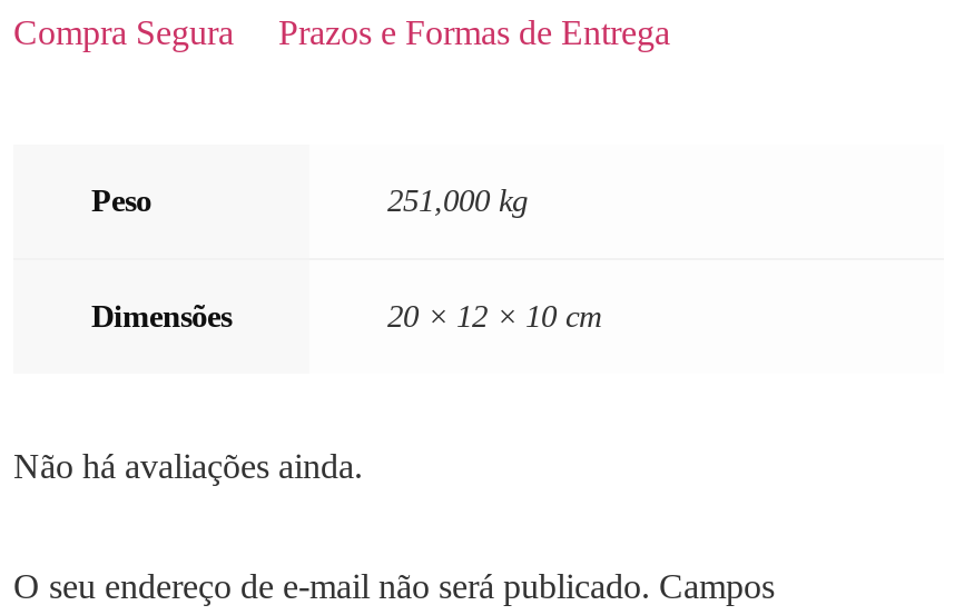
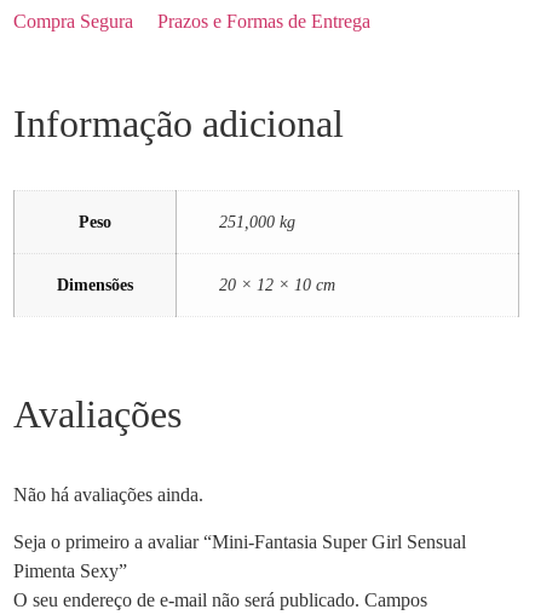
+ Informação adicional

+ Avaliações

+ Seja o primeiro a avaliar “Mini-Fantasia Super Girl Sensual
+ Pimenta Sexy”
